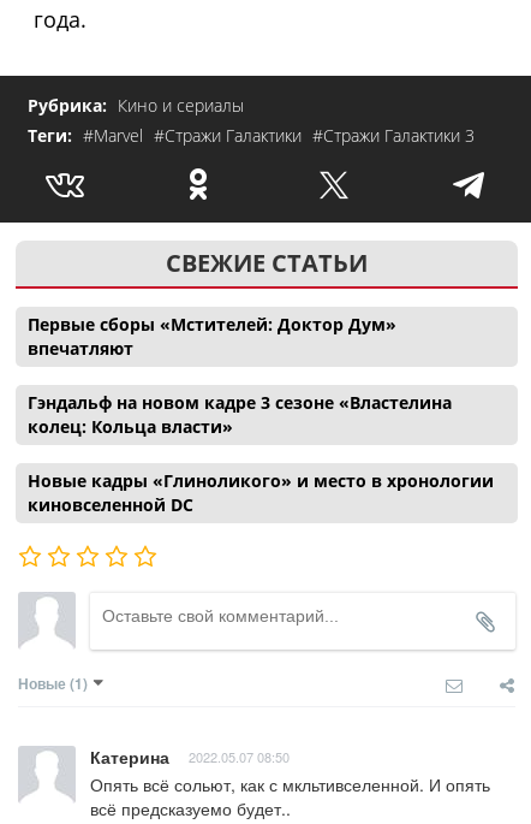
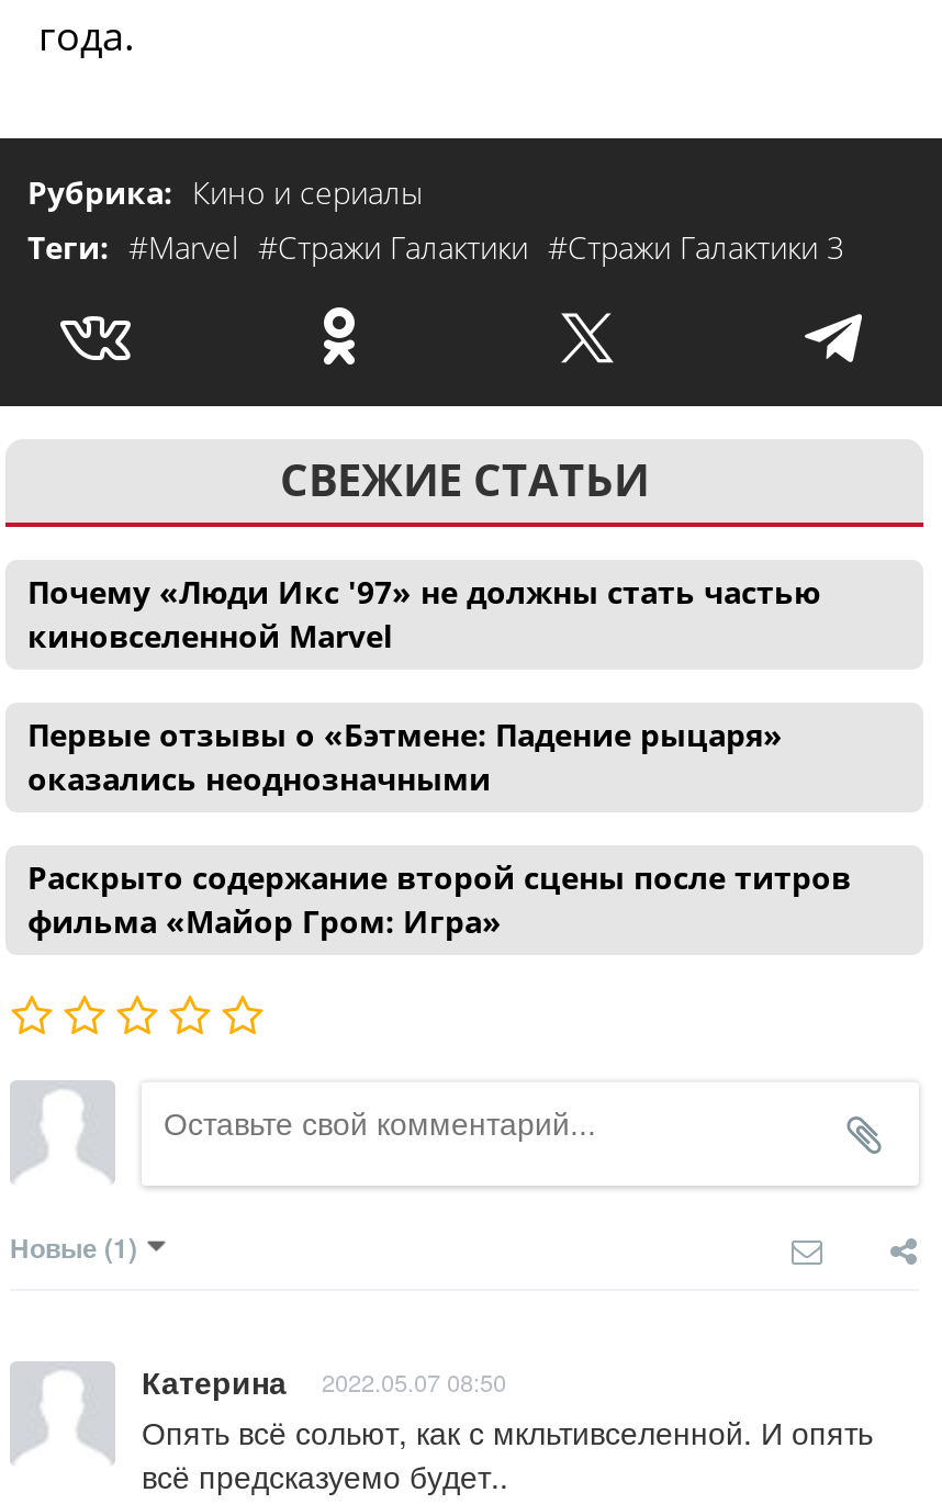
- Первые сборы «Мстителей: Доктор Дум»
- впечатляют
+ Почему «Люди Икс '97» не должны стать частью
+ киновселенной Marvel

- Гэндальф на новом кадре 3 сезоне «Властелина
- колец: Кольца власти»
+ Первые отзывы о «Бэтмене: Падение рыцаря»
+ оказались неоднозначными

- Новые кадры «Глиноликого» и место в хронологии
- киновселенной DC
+ Раскрыто содержание второй сцены после титров
+ фильма «Майор Гром: Игра»
